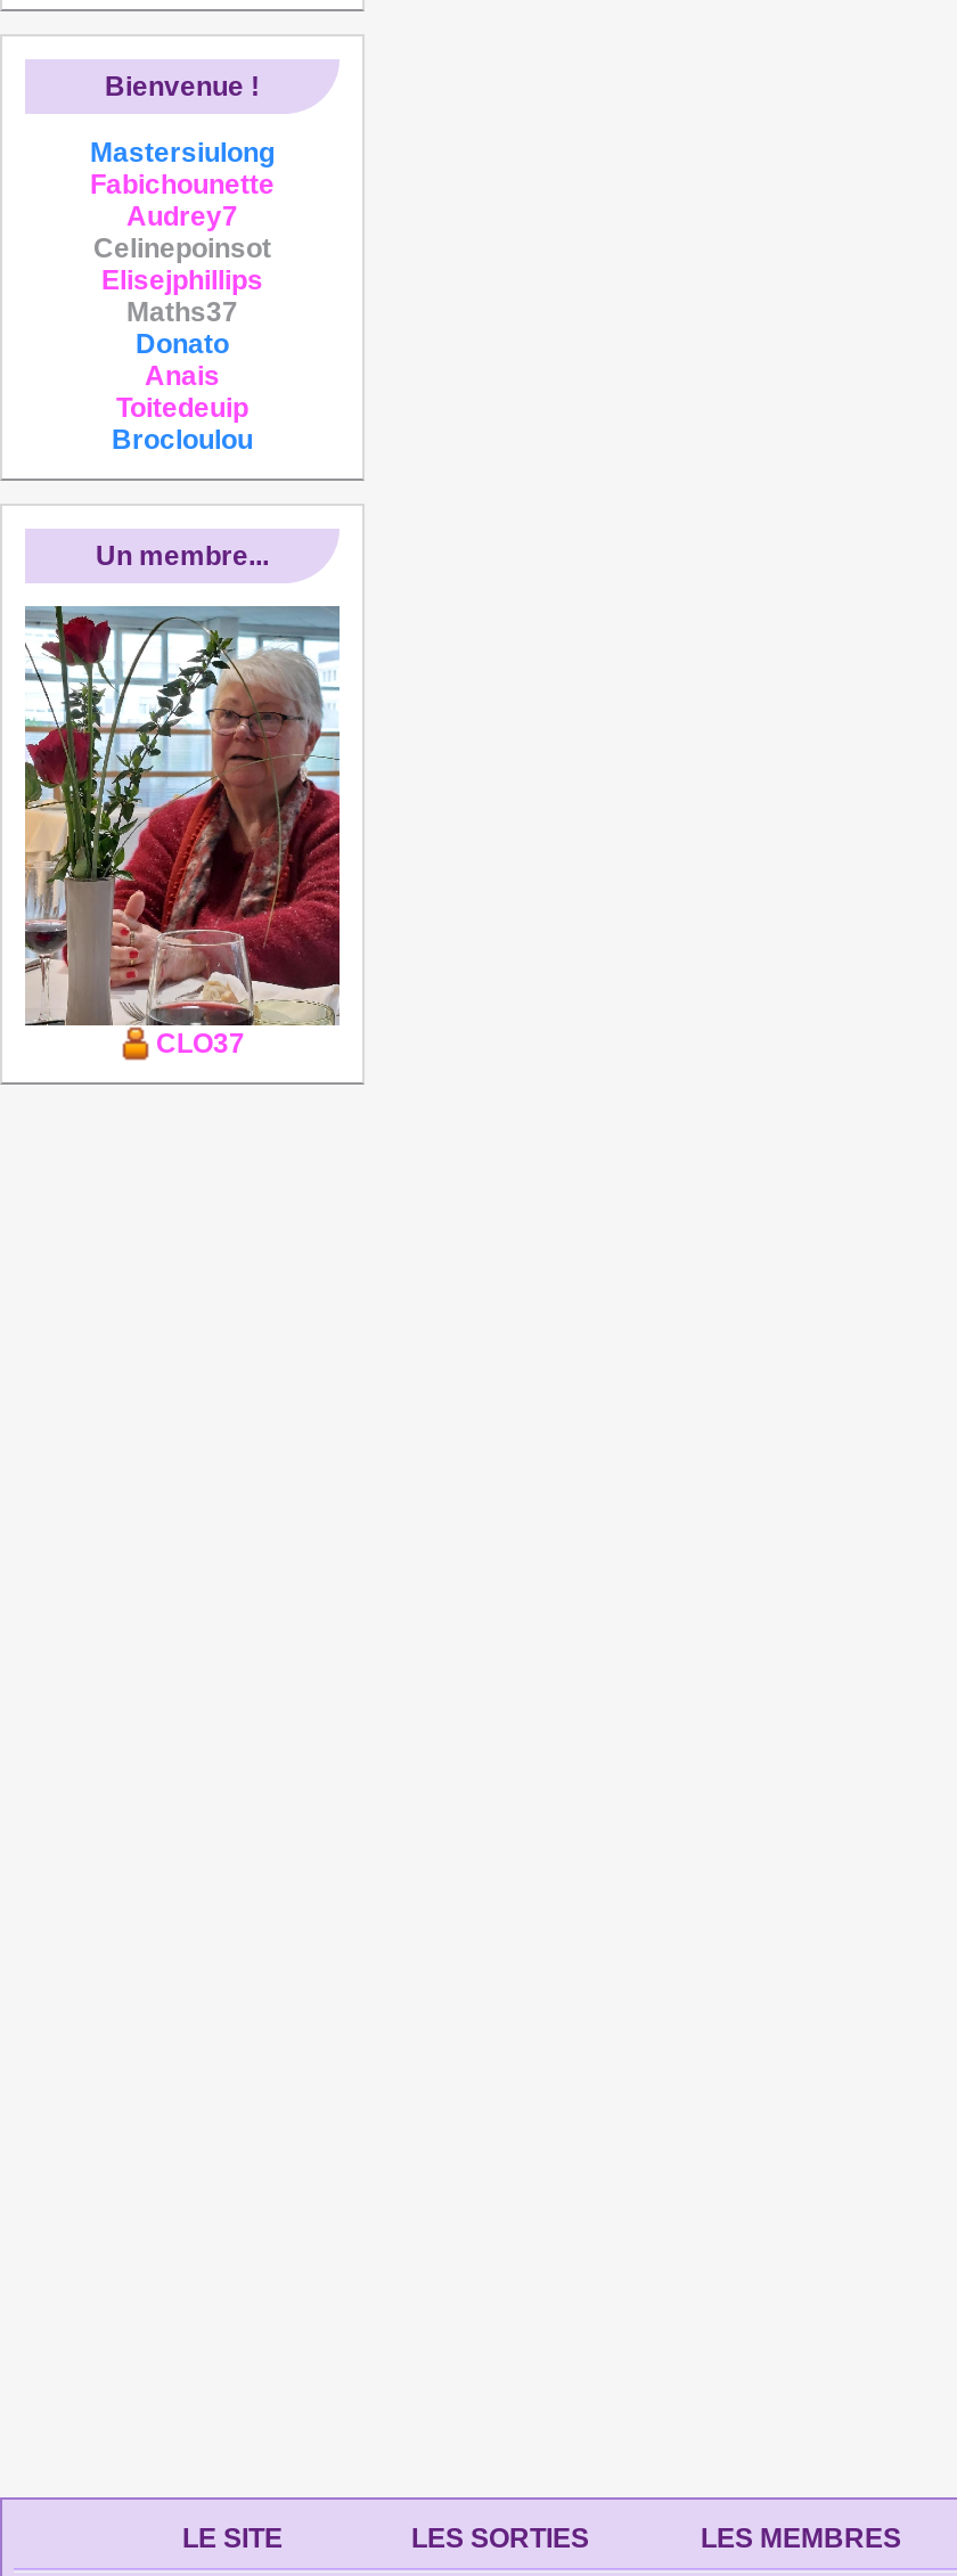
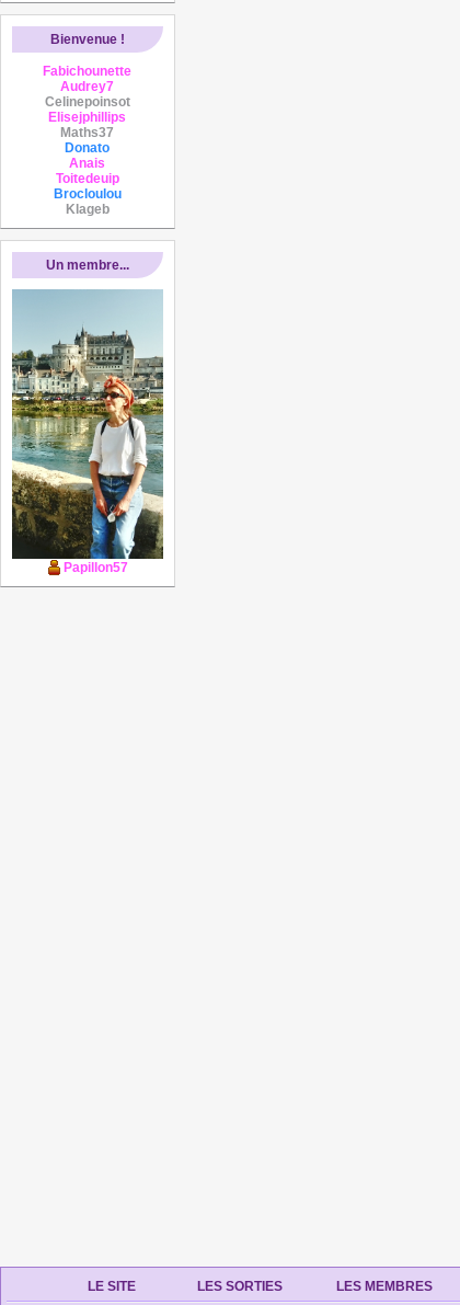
- Mastersiulong

+ Klageb

- [image]
- CLO37
+ [image]
+ Papillon57
